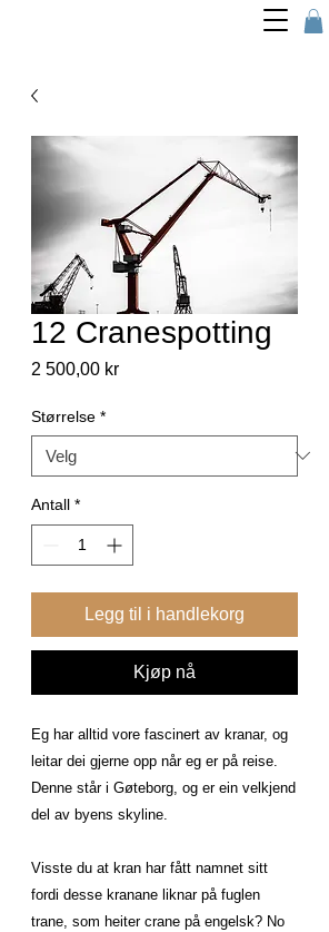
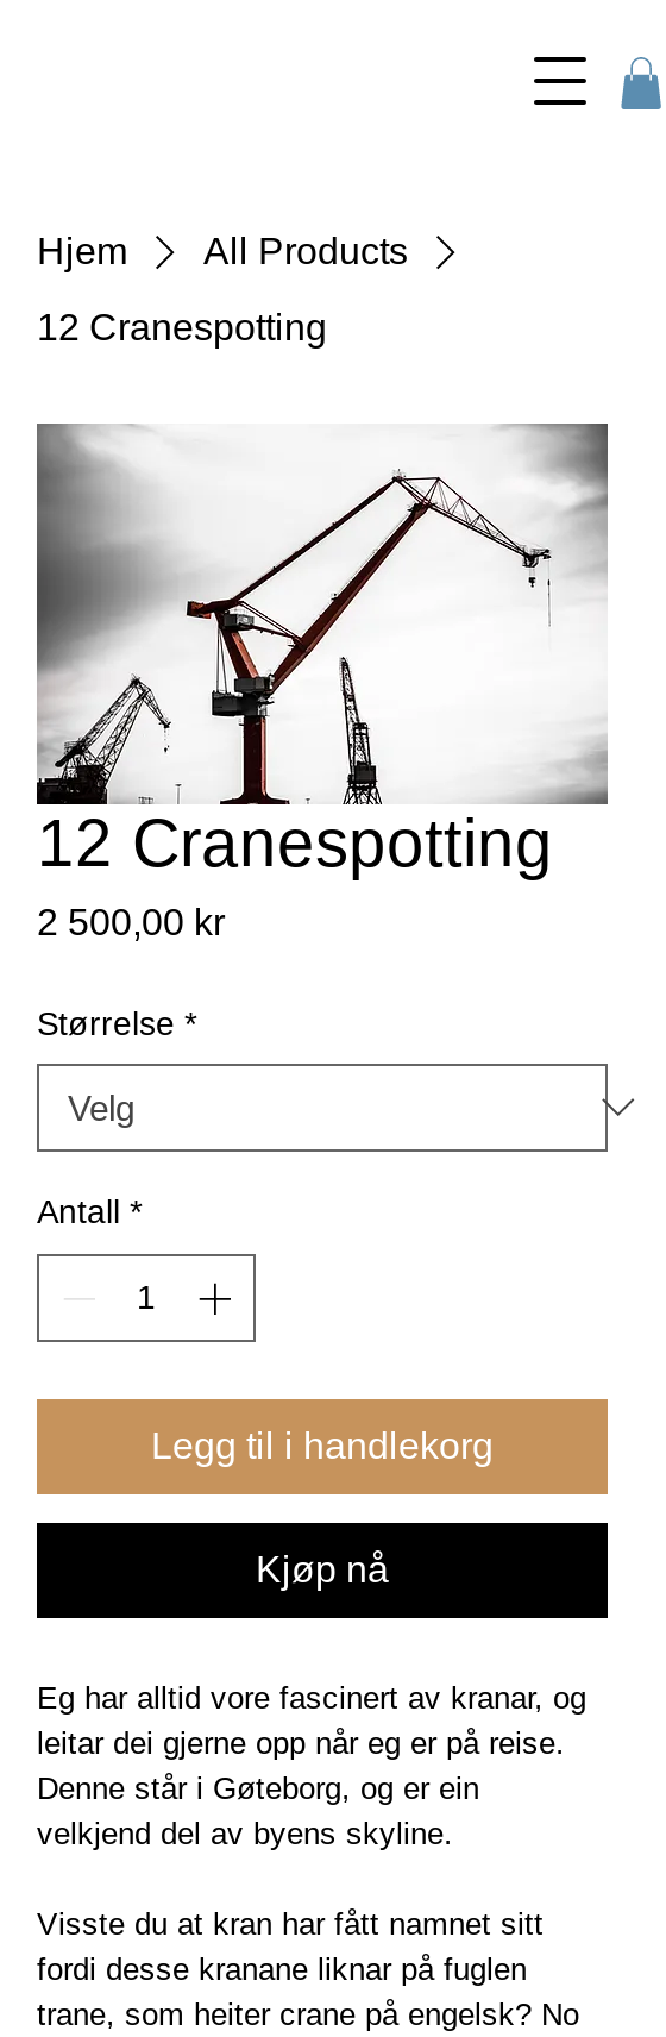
+ Hjem
+ All Products
+ 12 Cranespotting

moved down: [image] | 12 Cranespotting | Størrelse * | Antall * | Legg til i handlekorg | Kjøp nå | Eg har alltid vore fascinert av kranar, og

moved down: leitar dei gjerne opp når eg er på reise.
